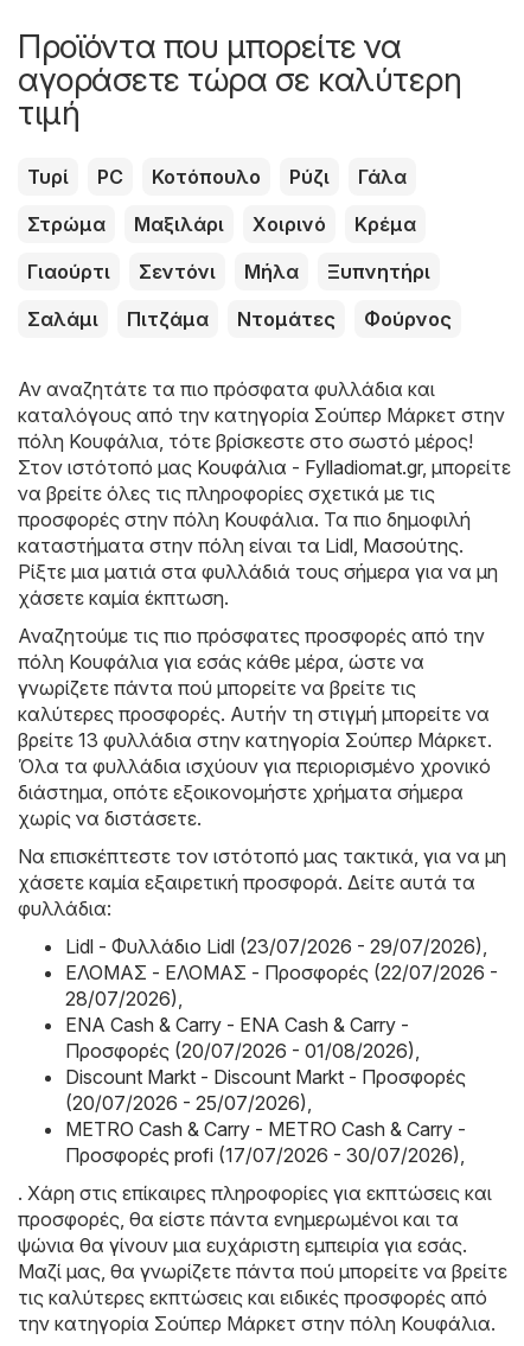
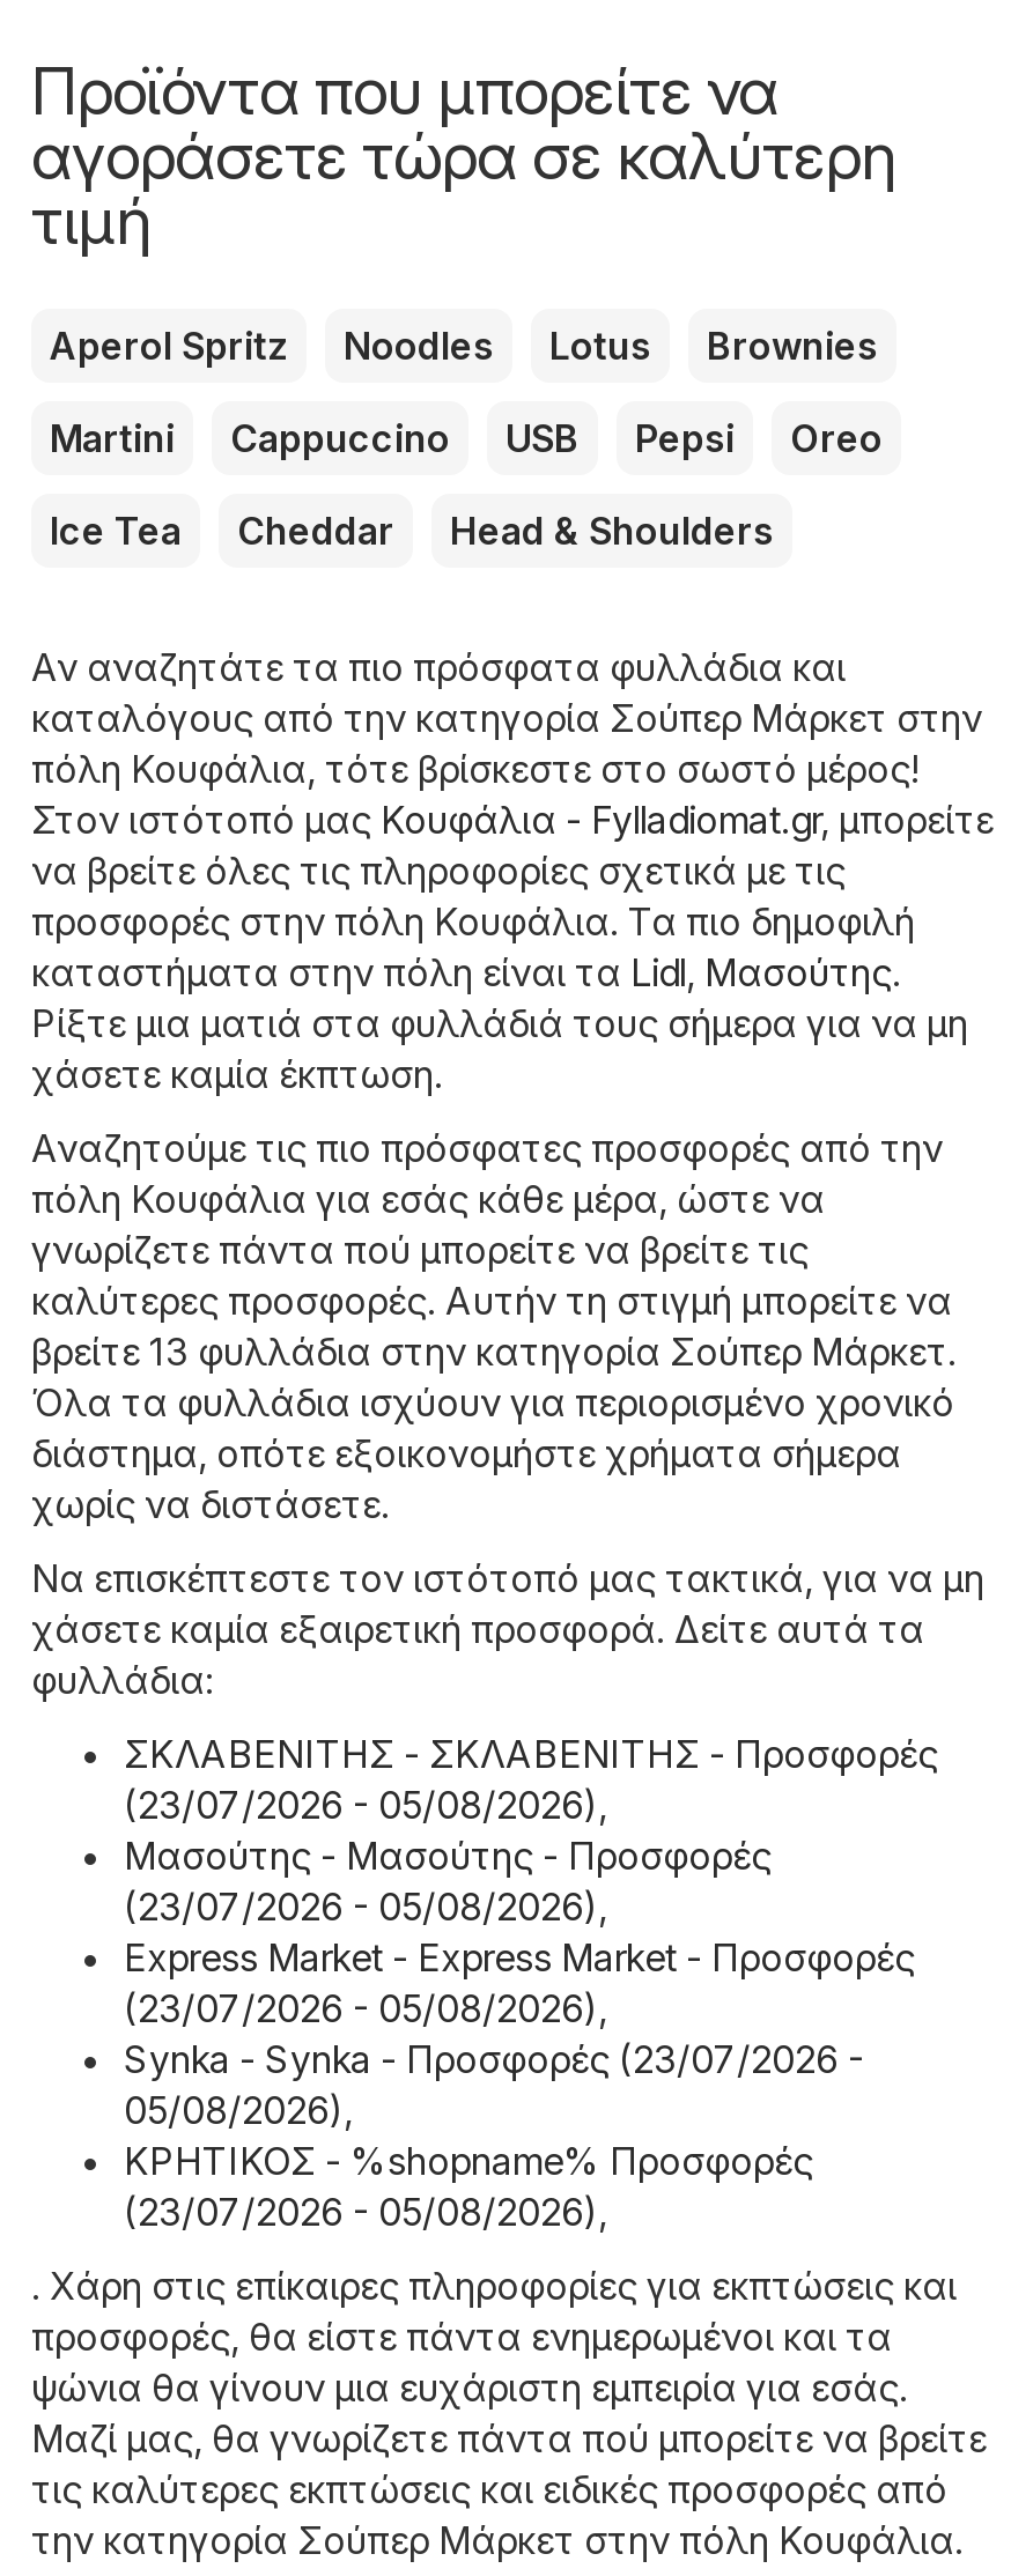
- Τυρί
- PC
- Κοτόπουλο
- Ρύζι
- Γάλα
- Στρώμα
- Μαξιλάρι
- Χοιρινό
- Κρέμα
- Γιαούρτι
- Σεντόνι
- Μήλα
- Ξυπνητήρι
- Σαλάμι
- Πιτζάμα
- Ντομάτες
- Φούρνος
+ Aperol Spritz
+ Noodles
+ Lotus
+ Brownies
+ Martini
+ Cappuccino
+ USB
+ Pepsi
+ Oreo
+ Ice Tea
+ Cheddar
+ Head & Shoulders

moved up: Αν αναζητάτε τα πιο πρόσφατα φυλλάδια και | καταλόγους από την κατηγορία Σούπερ Μάρκετ στην | πόλη Κουφάλια, τότε βρίσκεστε στο σωστό μέρος! | ... | χάσετε καμία εξαιρετική προσφορά. Δείτε αυτά τα | φυλλάδια:

- Lidl - Φυλλάδιο Lidl (23/07/2026 - 29/07/2026),
- ΕΛΟΜΑΣ - ΕΛΟΜΑΣ - Προσφορές (22/07/2026 -
- 28/07/2026),
- ENA Cash & Carry - ENA Cash & Carry -
- Προσφορές (20/07/2026 - 01/08/2026),
- Discount Markt - Discount Markt - Προσφορές
- (20/07/2026 - 25/07/2026),
- METRO Cash & Carry - METRO Cash & Carry -
- Προσφορές profi (17/07/2026 - 30/07/2026),
+ ΣΚΛΑΒΕΝΙΤΗΣ - ΣΚΛΑΒΕΝΙΤΗΣ - Προσφορές
+ (23/07/2026 - 05/08/2026),
+ Μασούτης - Μασούτης - Προσφορές
+ (23/07/2026 - 05/08/2026),
+ Express Market - Express Market - Προσφορές
+ (23/07/2026 - 05/08/2026),
+ Synka - Synka - Προσφορές (23/07/2026 -
+ 05/08/2026),
+ ΚΡΗΤΙΚΟΣ - %shopname% Προσφορές
+ (23/07/2026 - 05/08/2026),
